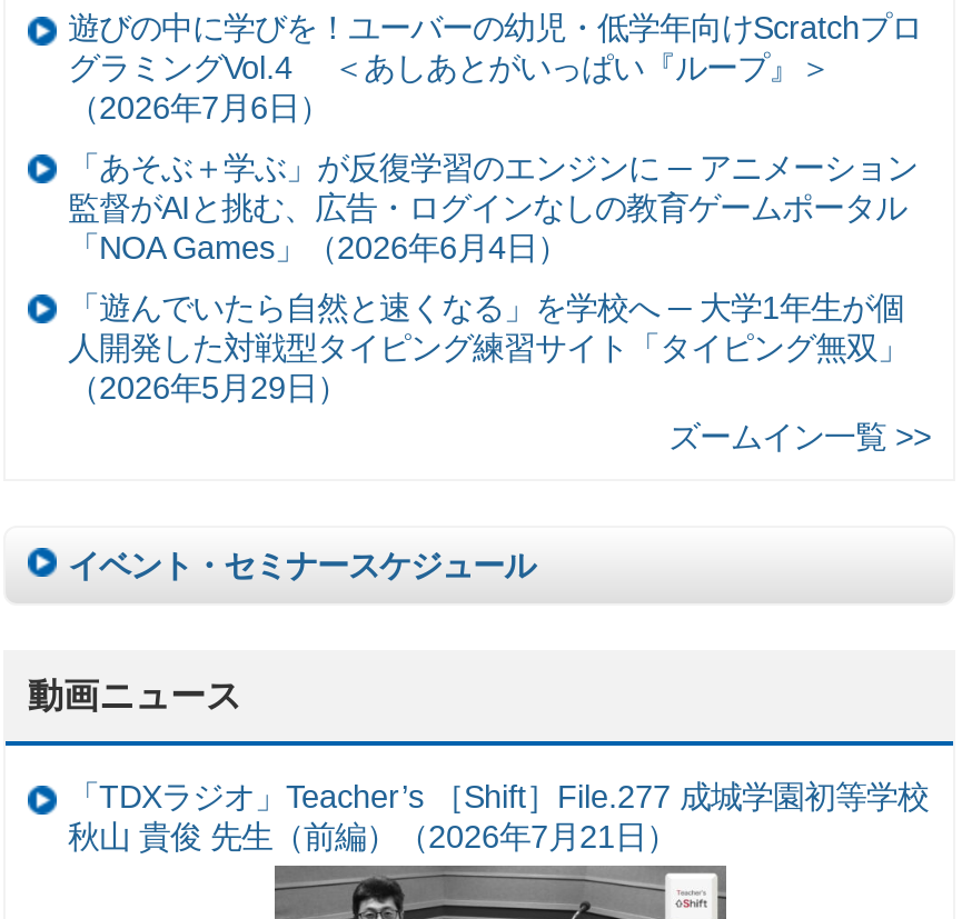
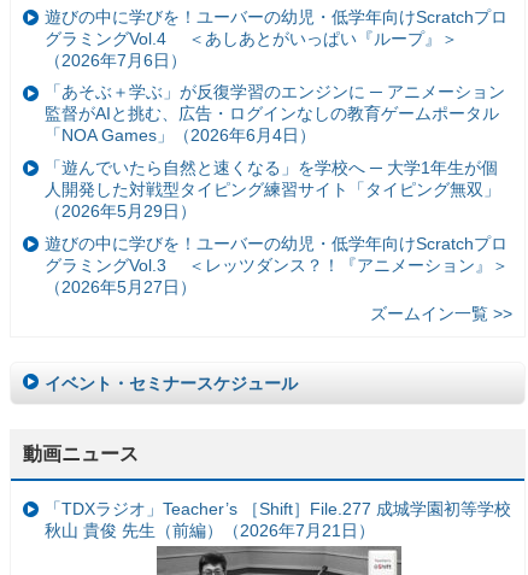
+ 遊びの中に学びを！ユーバーの幼児・低学年向けScratchプロ
+ グラミングVol.3 ＜レッツダンス？！『アニメーション』＞
+ （2026年5月27日）
